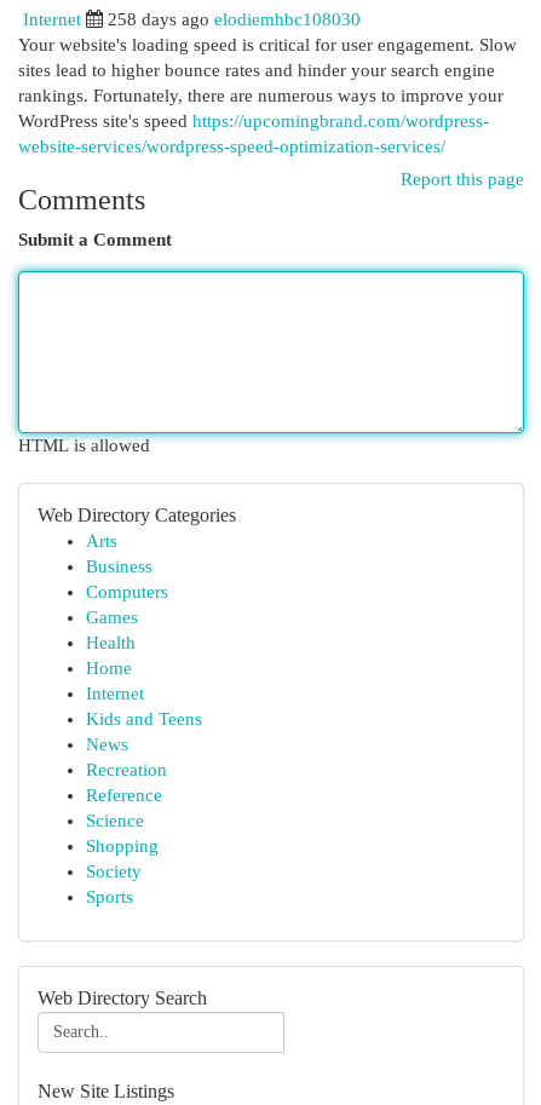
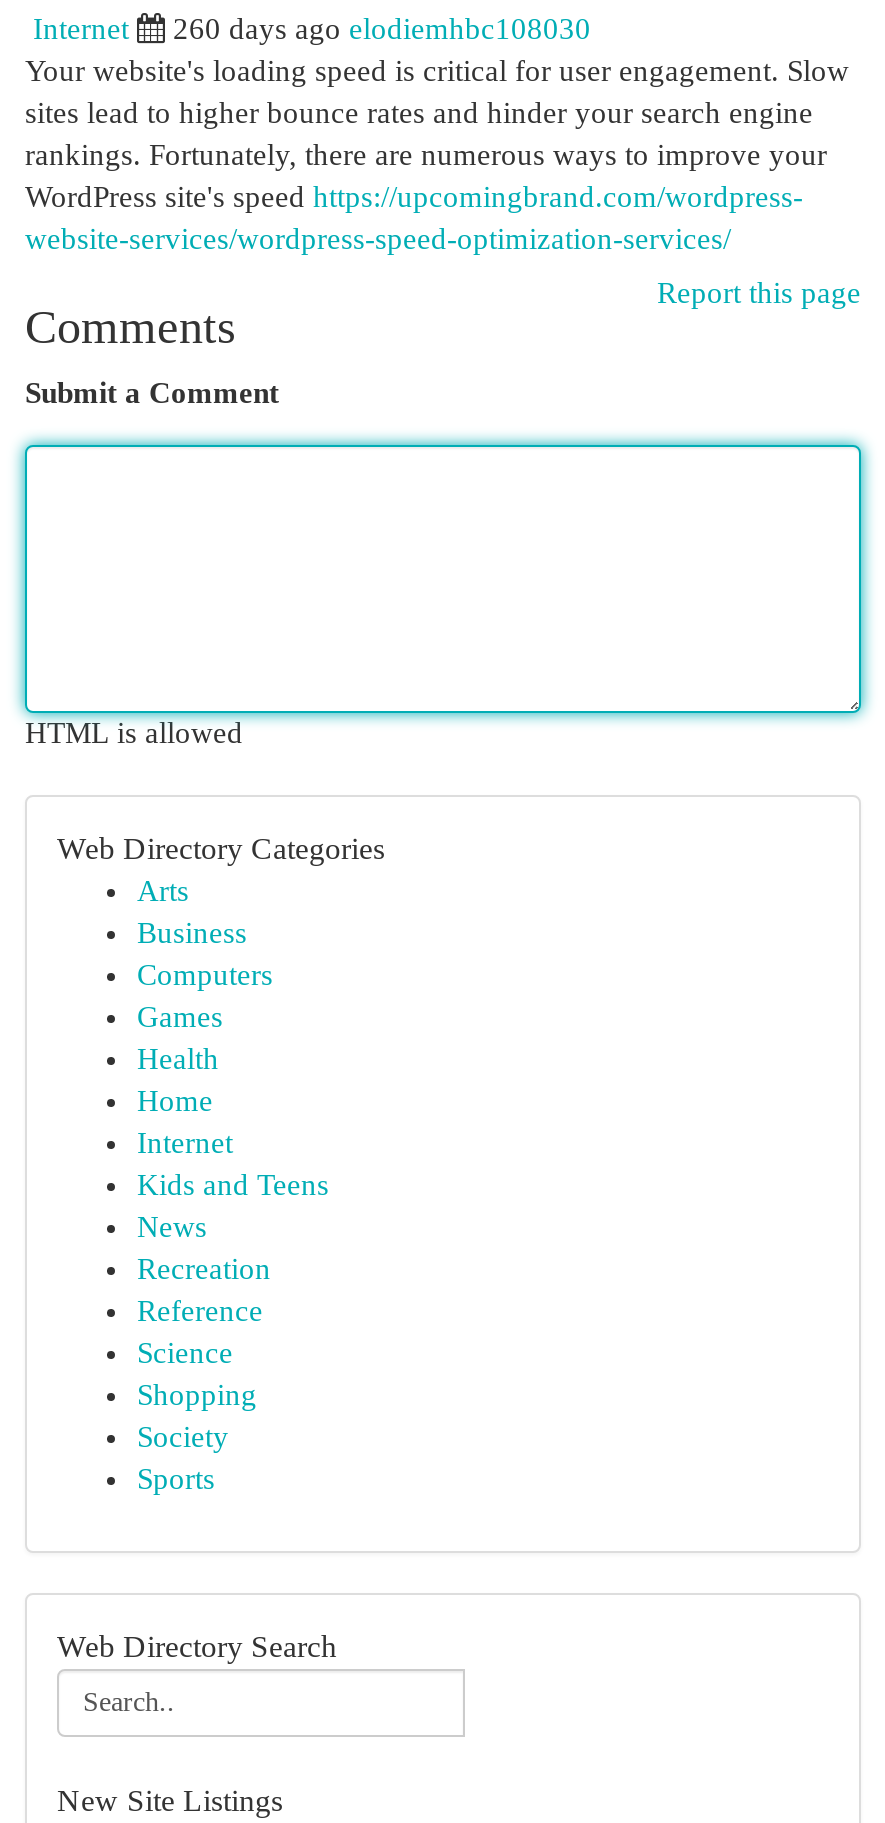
- 258 days ago elodiemhbc108030
+ 260 days ago elodiemhbc108030
